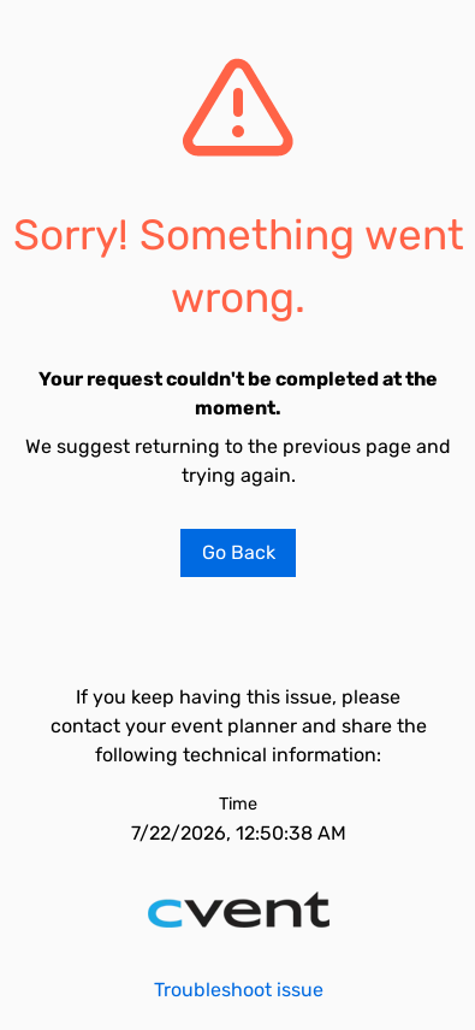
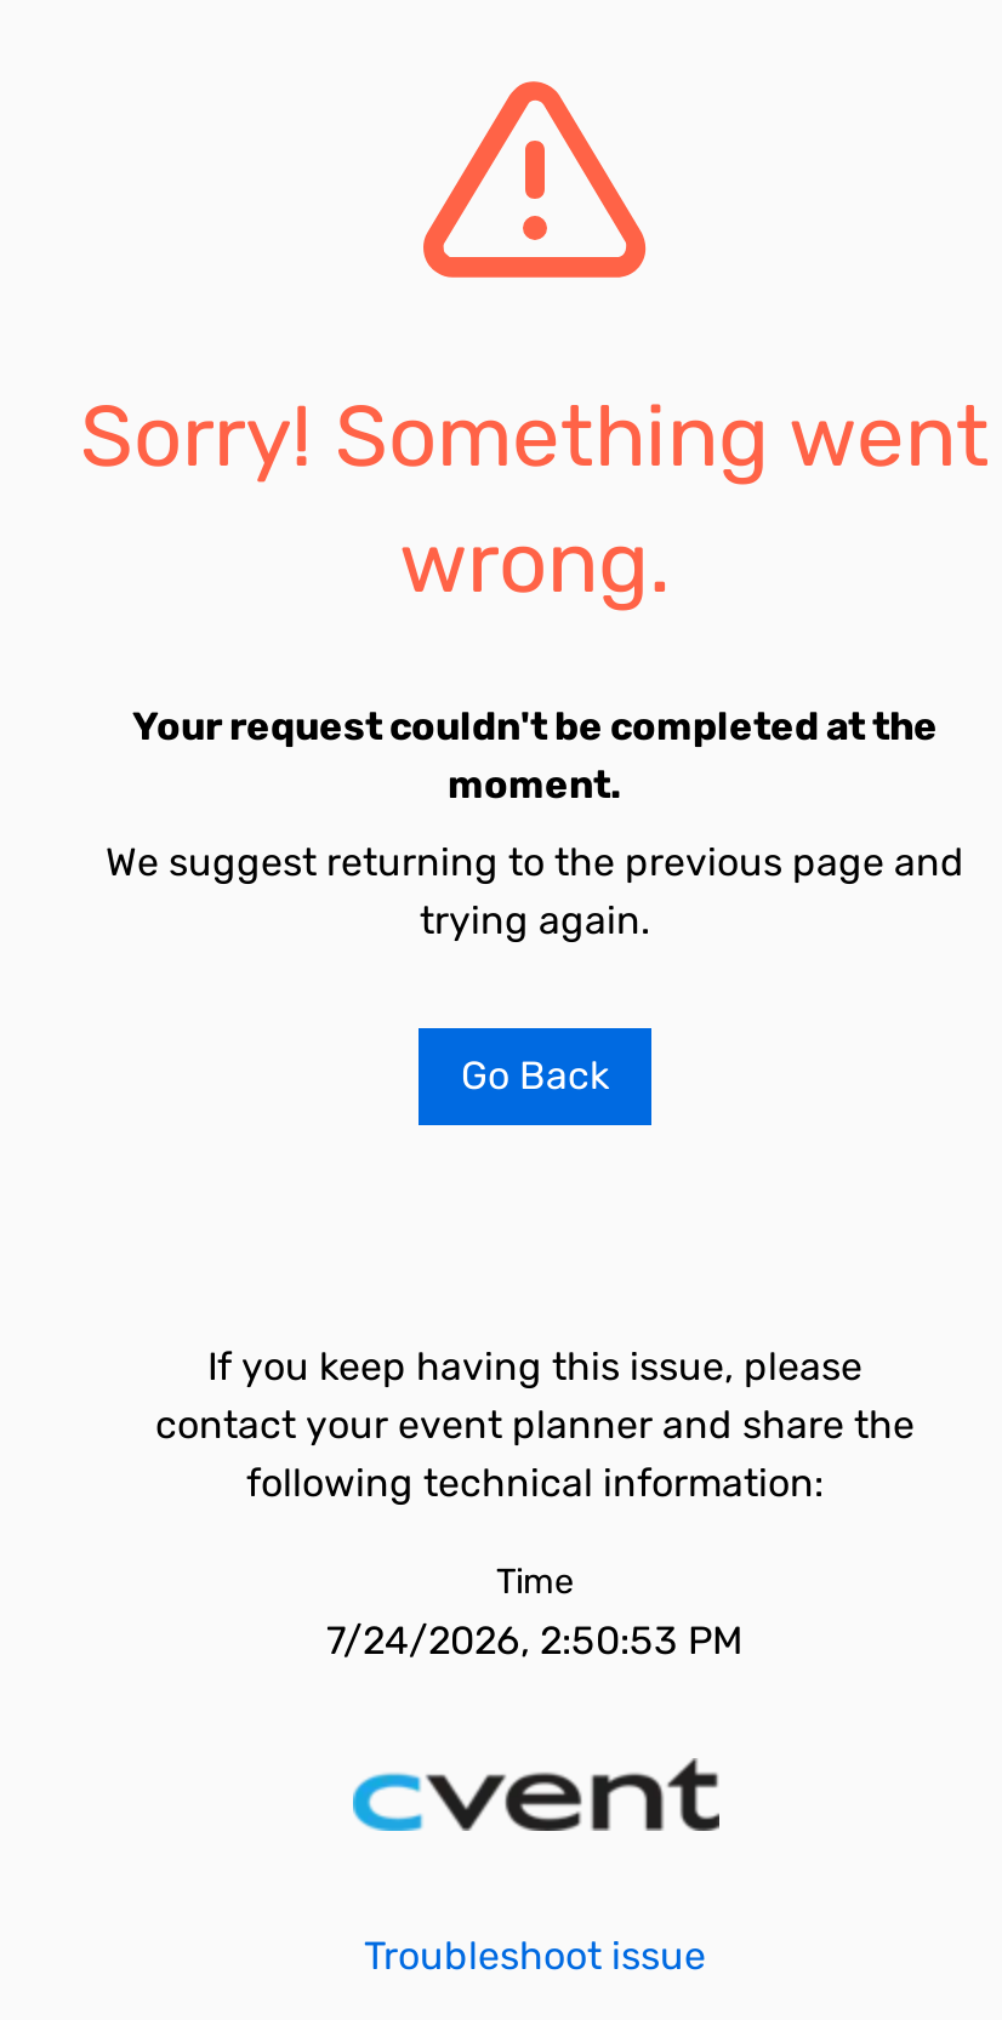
- 7/22/2026, 12:50:38 AM
+ 7/24/2026, 2:50:53 PM
